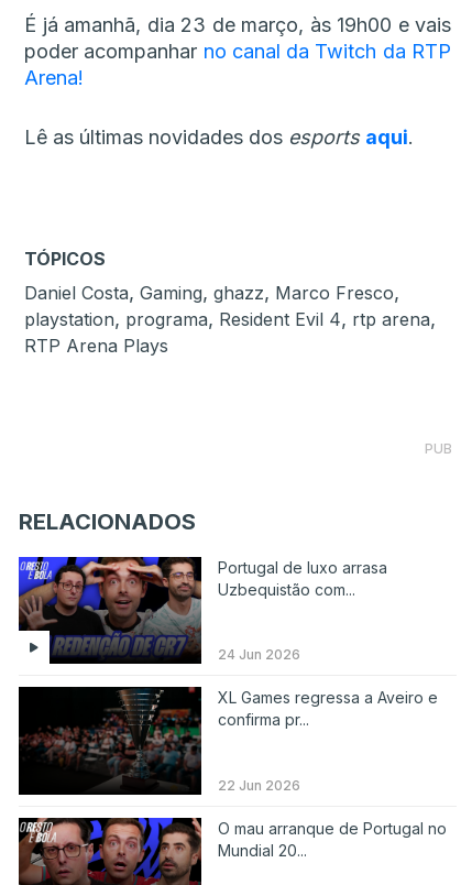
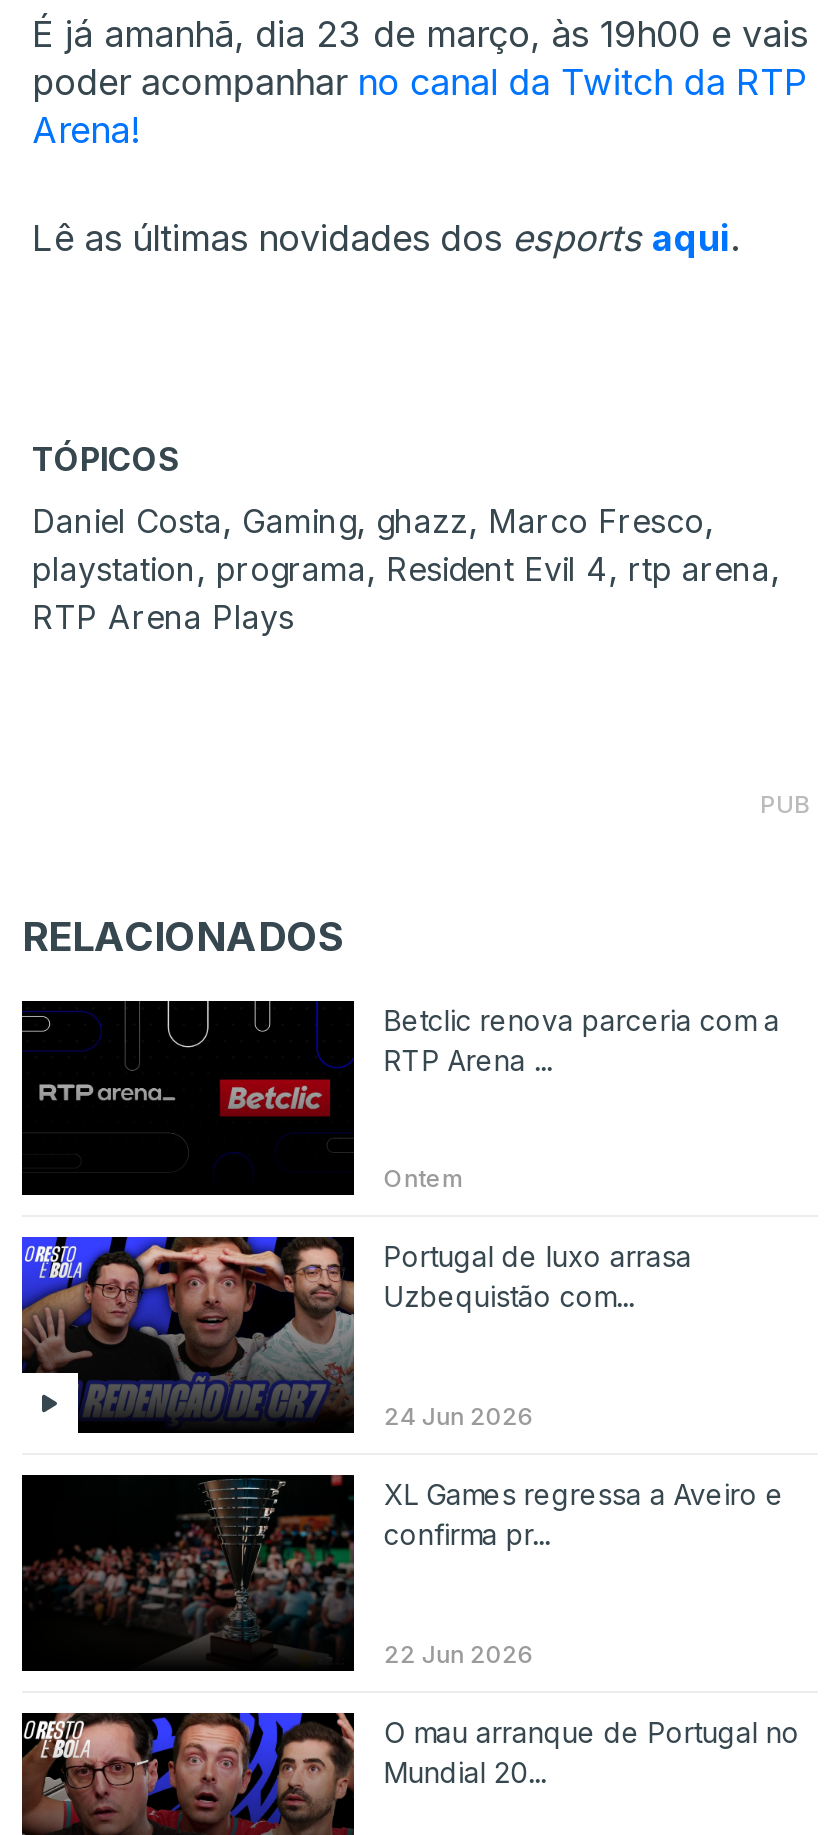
+ [image]
+ Betclic renova parceria com a
+ RTP Arena ...

+ Ontem
